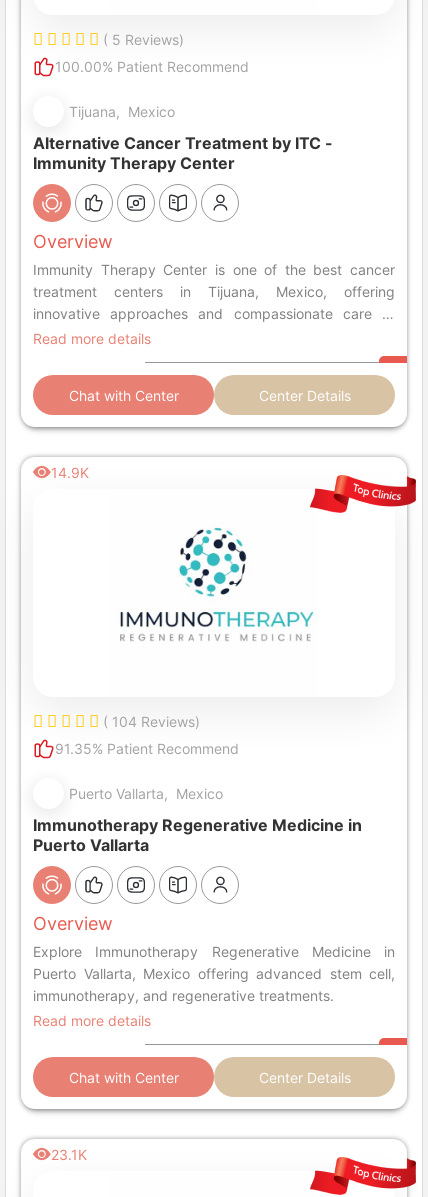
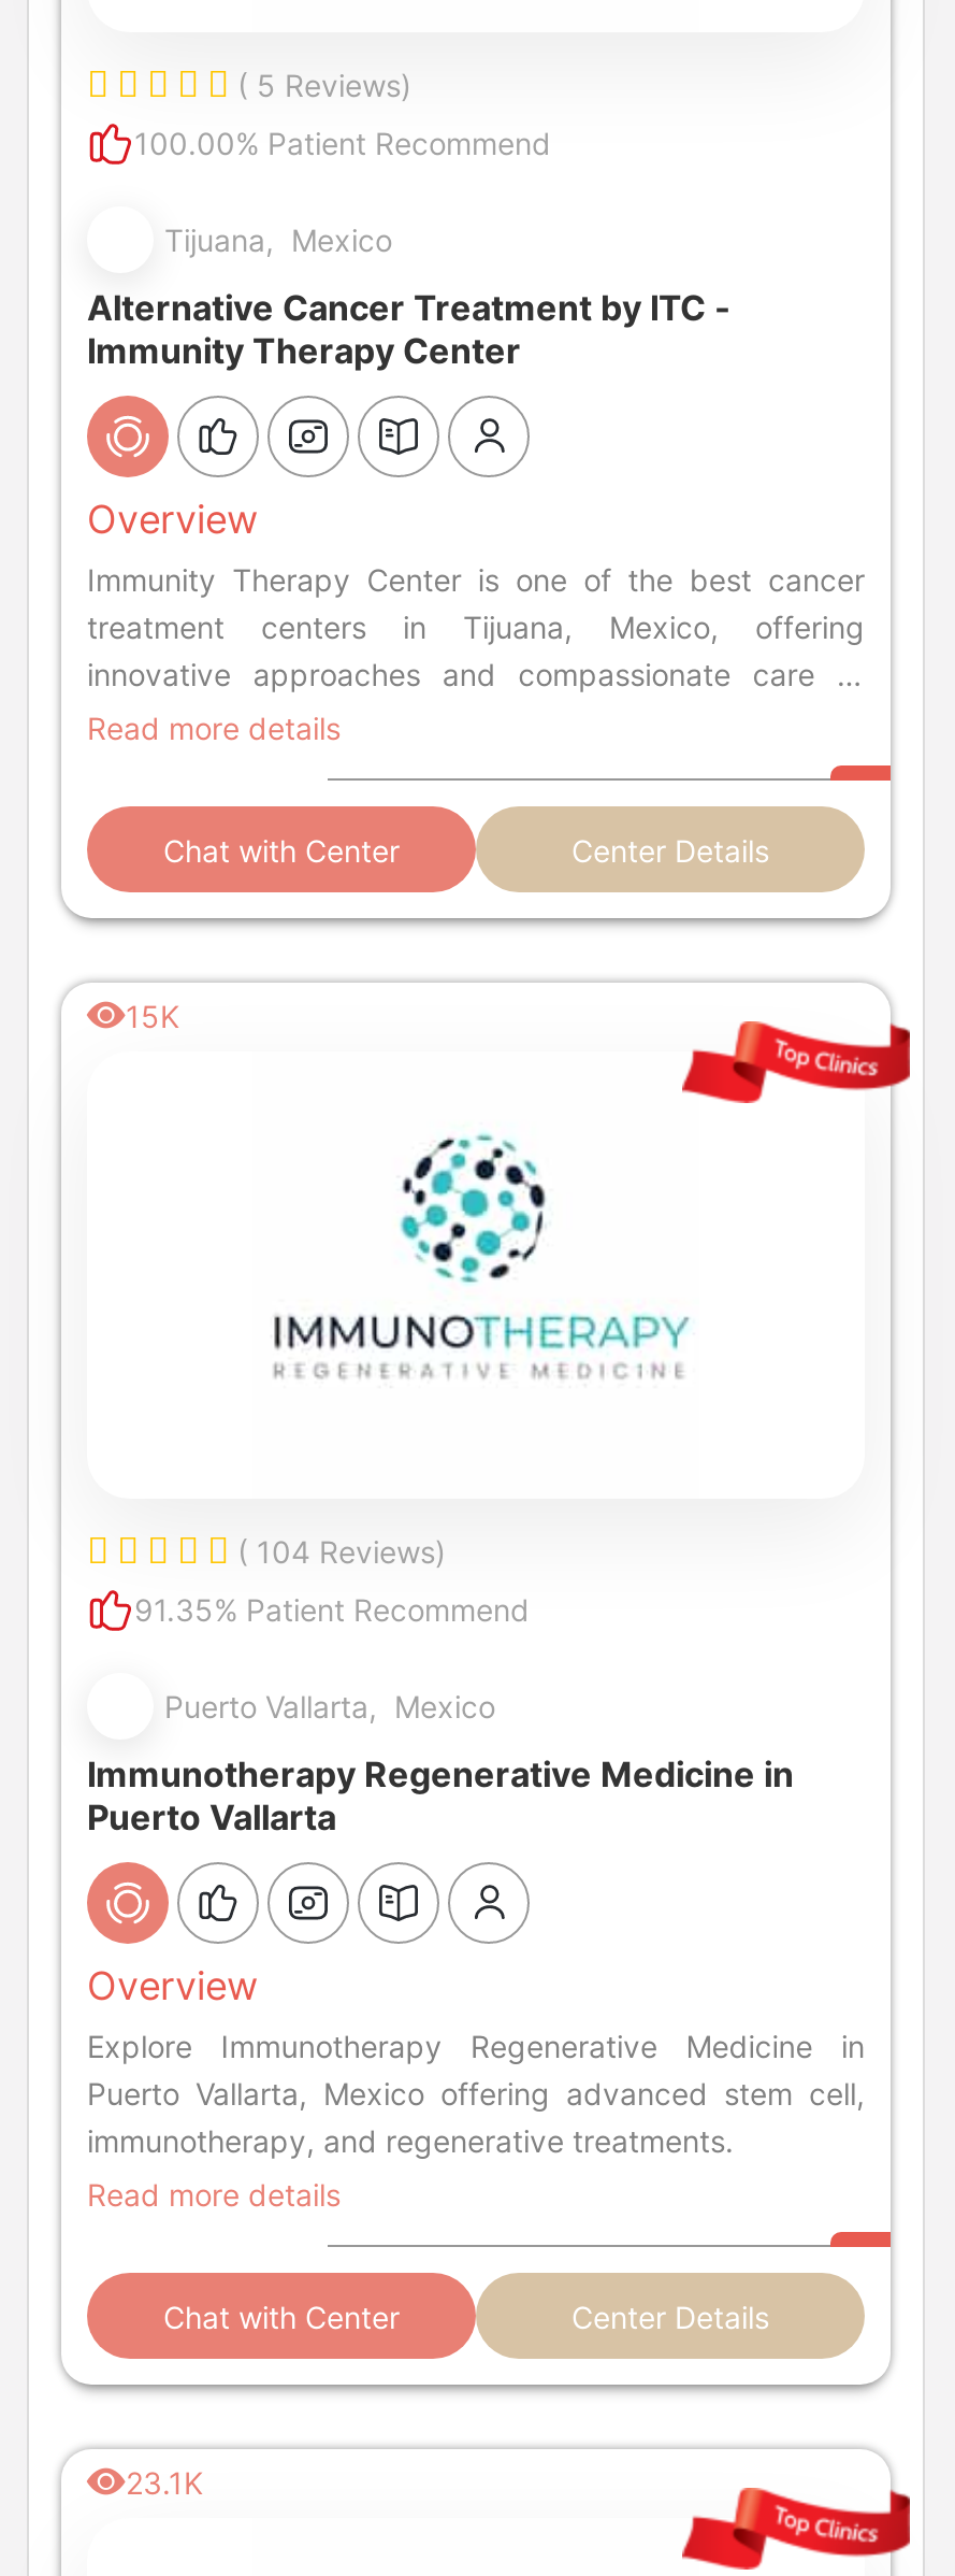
- 14.9K
+ 15K
